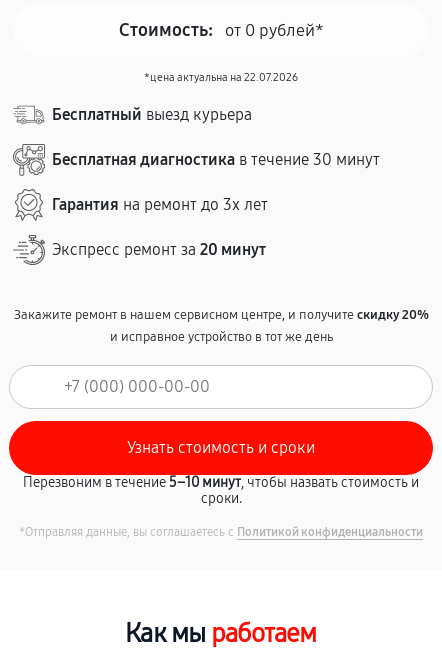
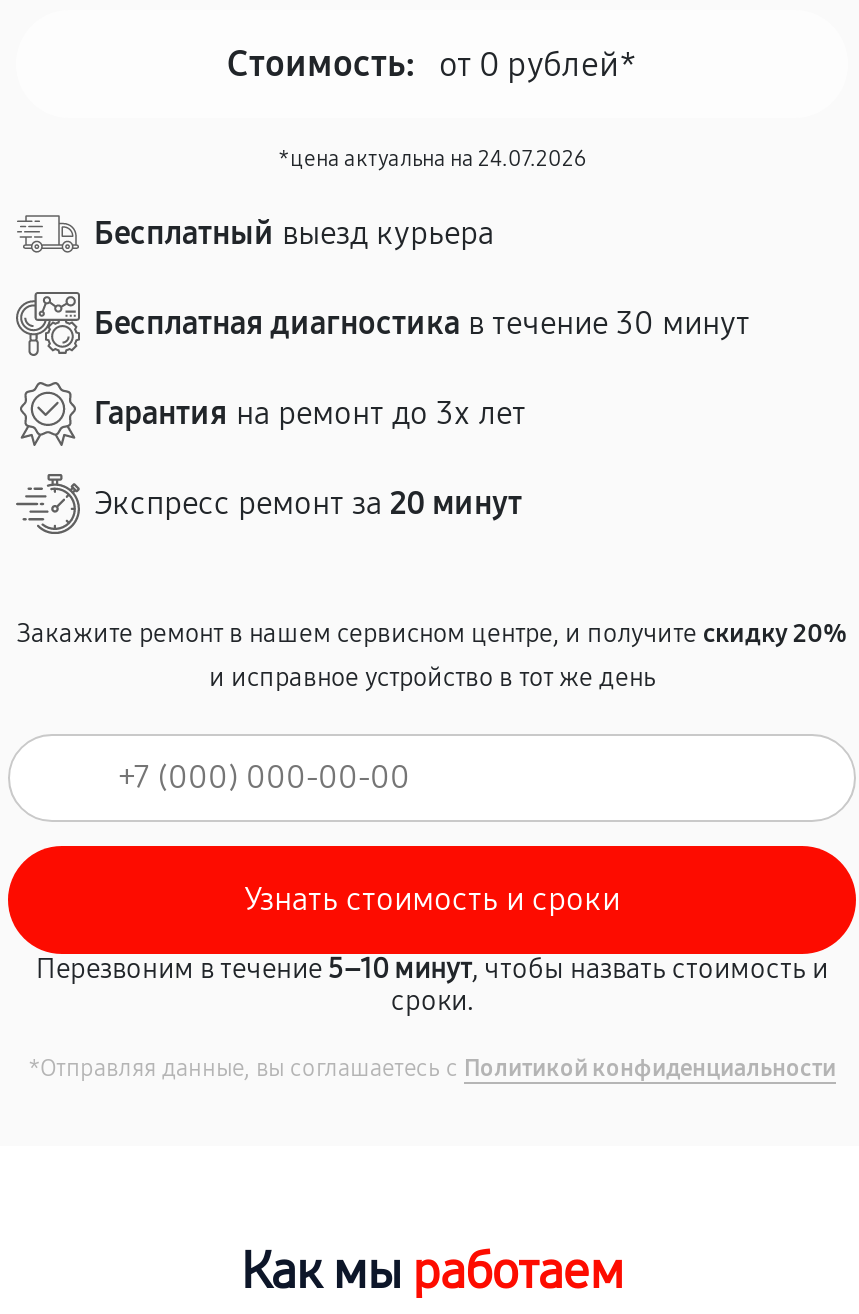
- *цена актуальна на 22.07.2026
+ *цена актуальна на 24.07.2026
